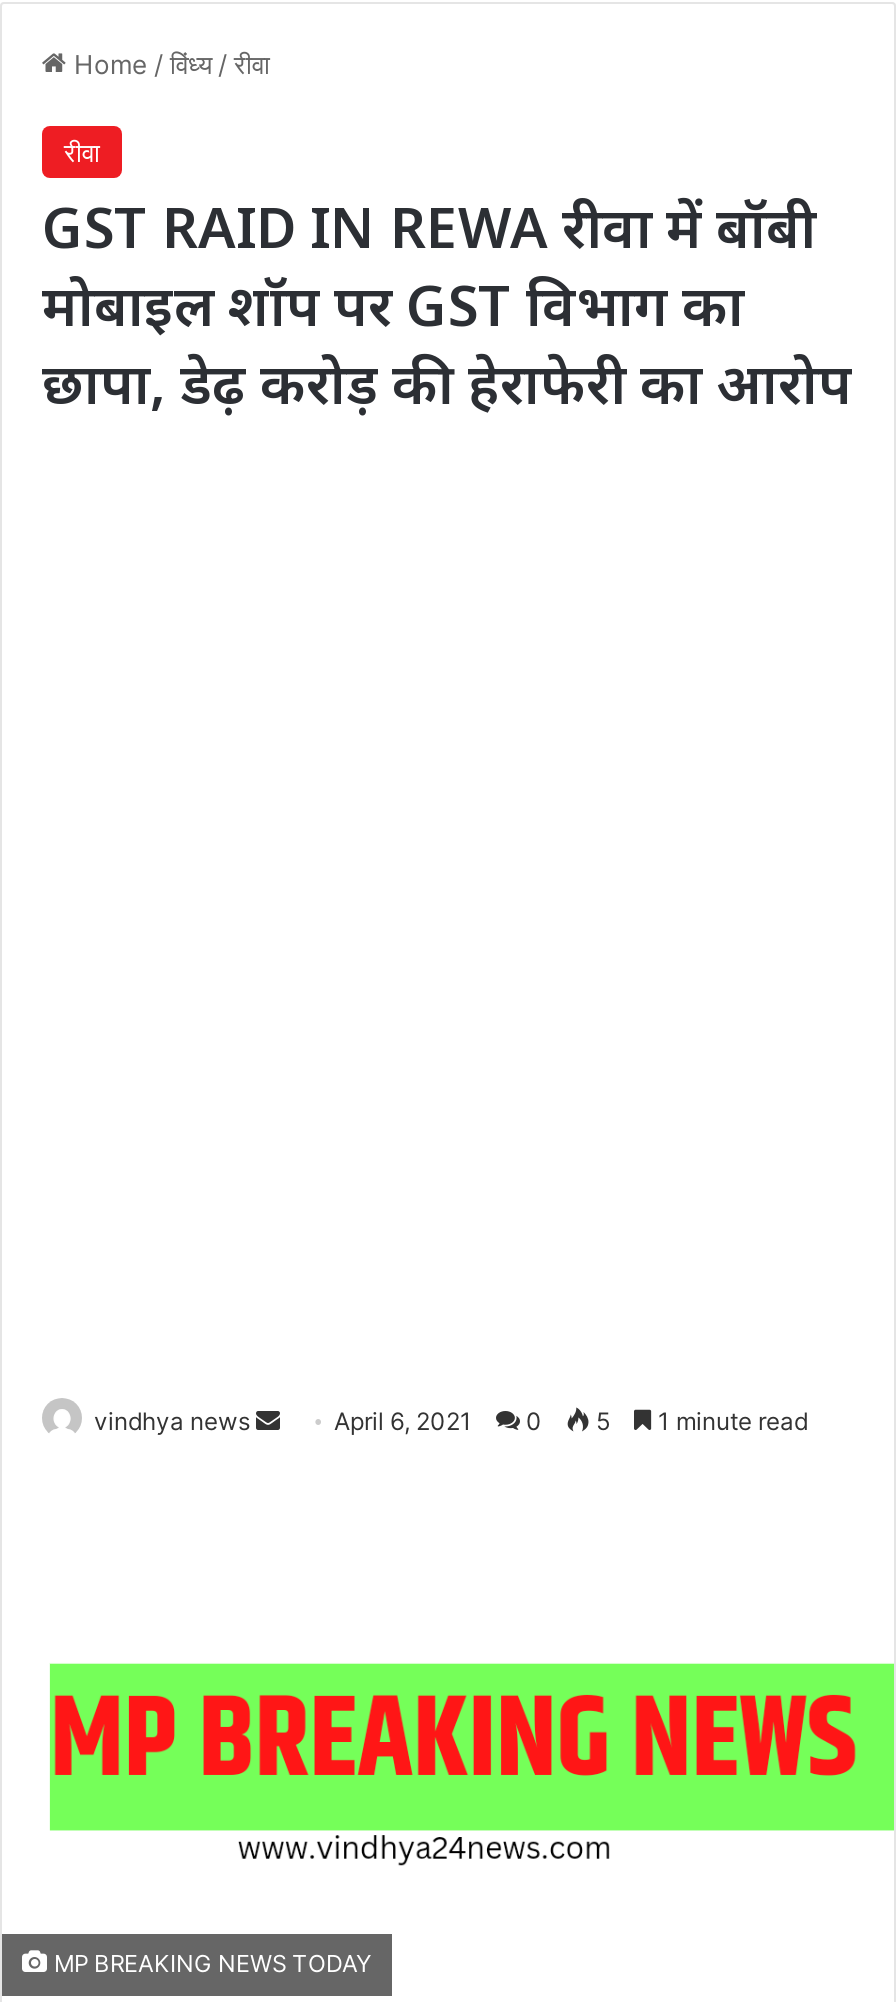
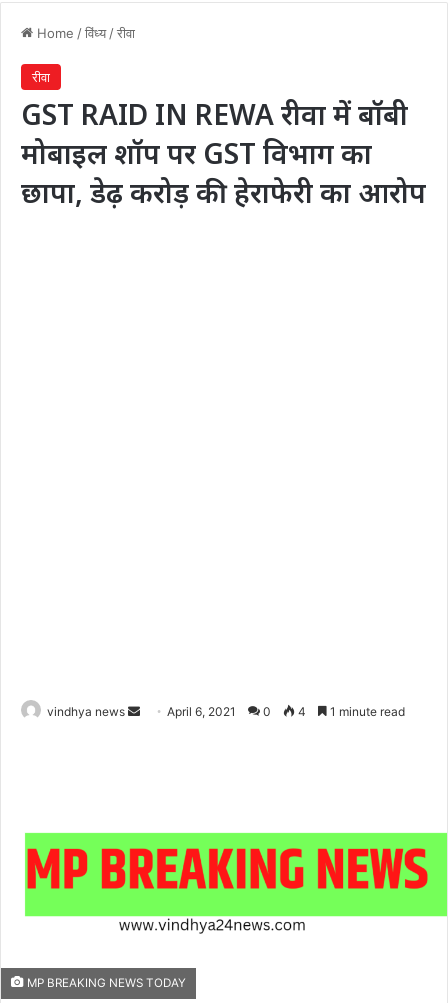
- 5
+ 4
